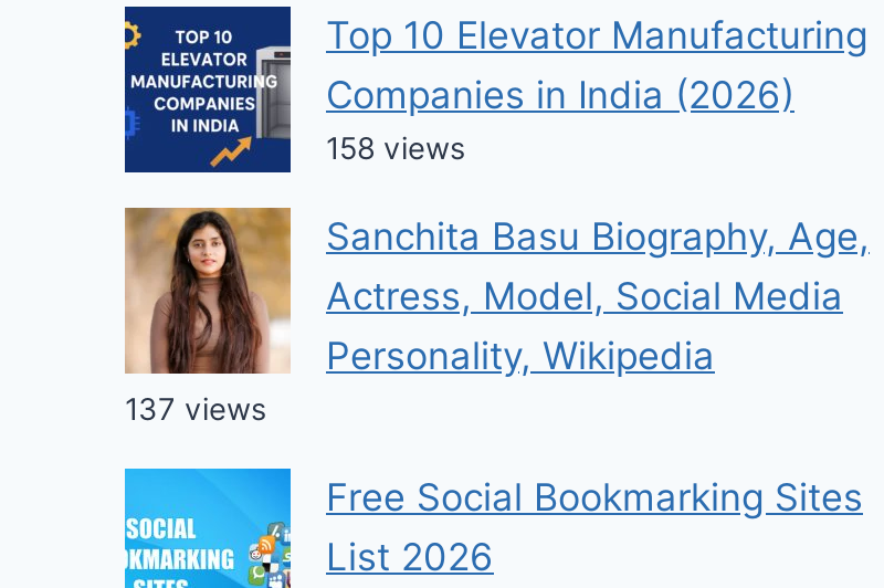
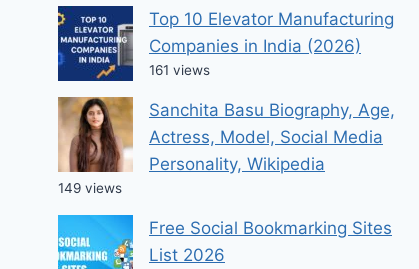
- 158 views
+ 161 views

- 137 views
+ 149 views
